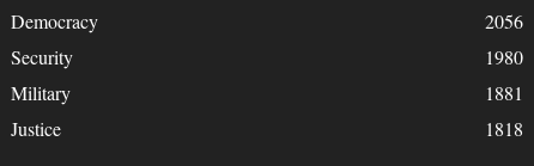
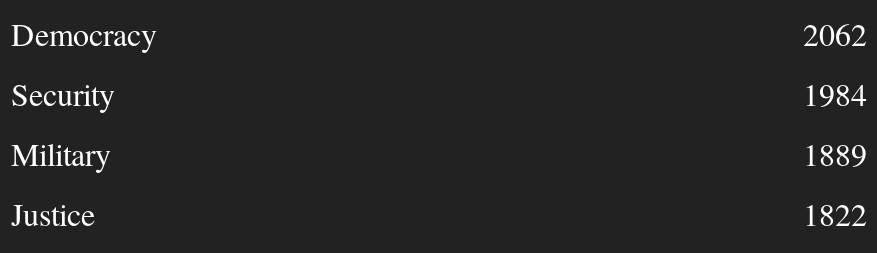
- 2056
+ 2062

- 1980
+ 1984

- 1881
+ 1889

- 1818
+ 1822
